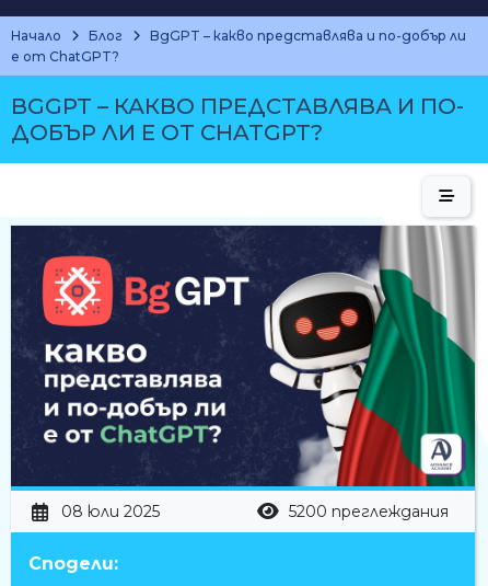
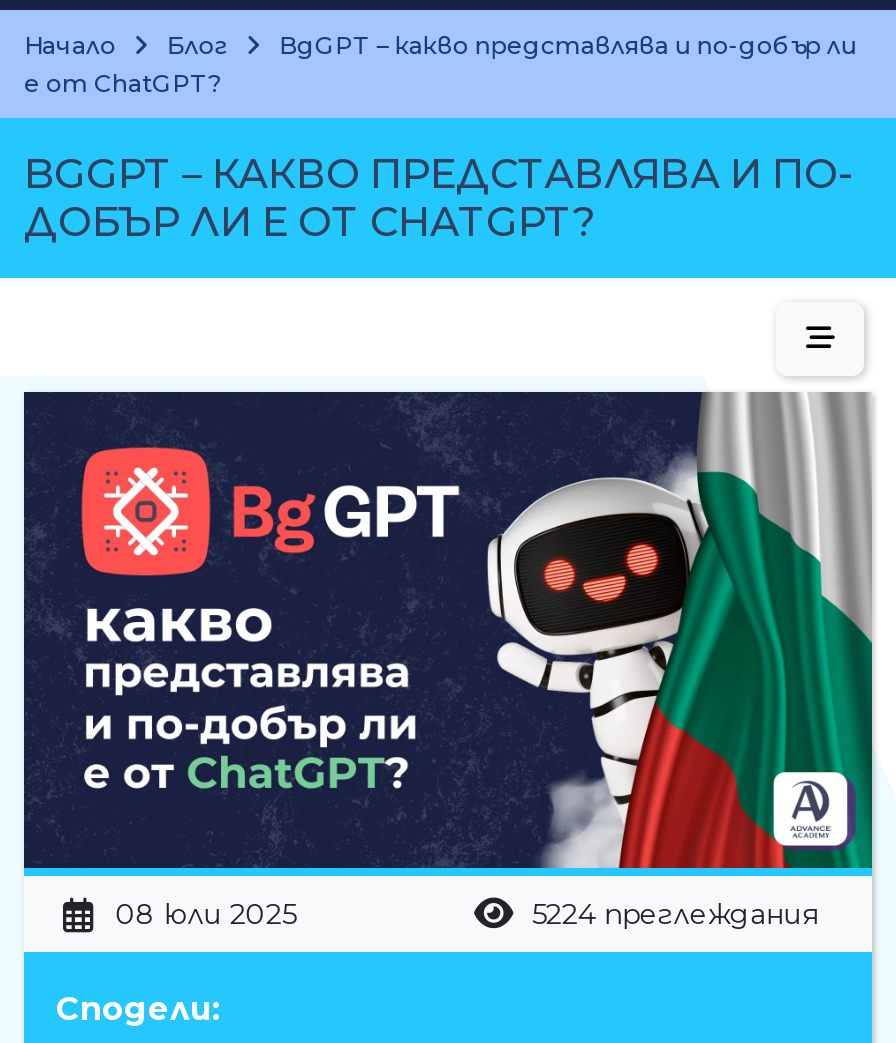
- 5200 преглеждания
+ 5224 преглеждания
